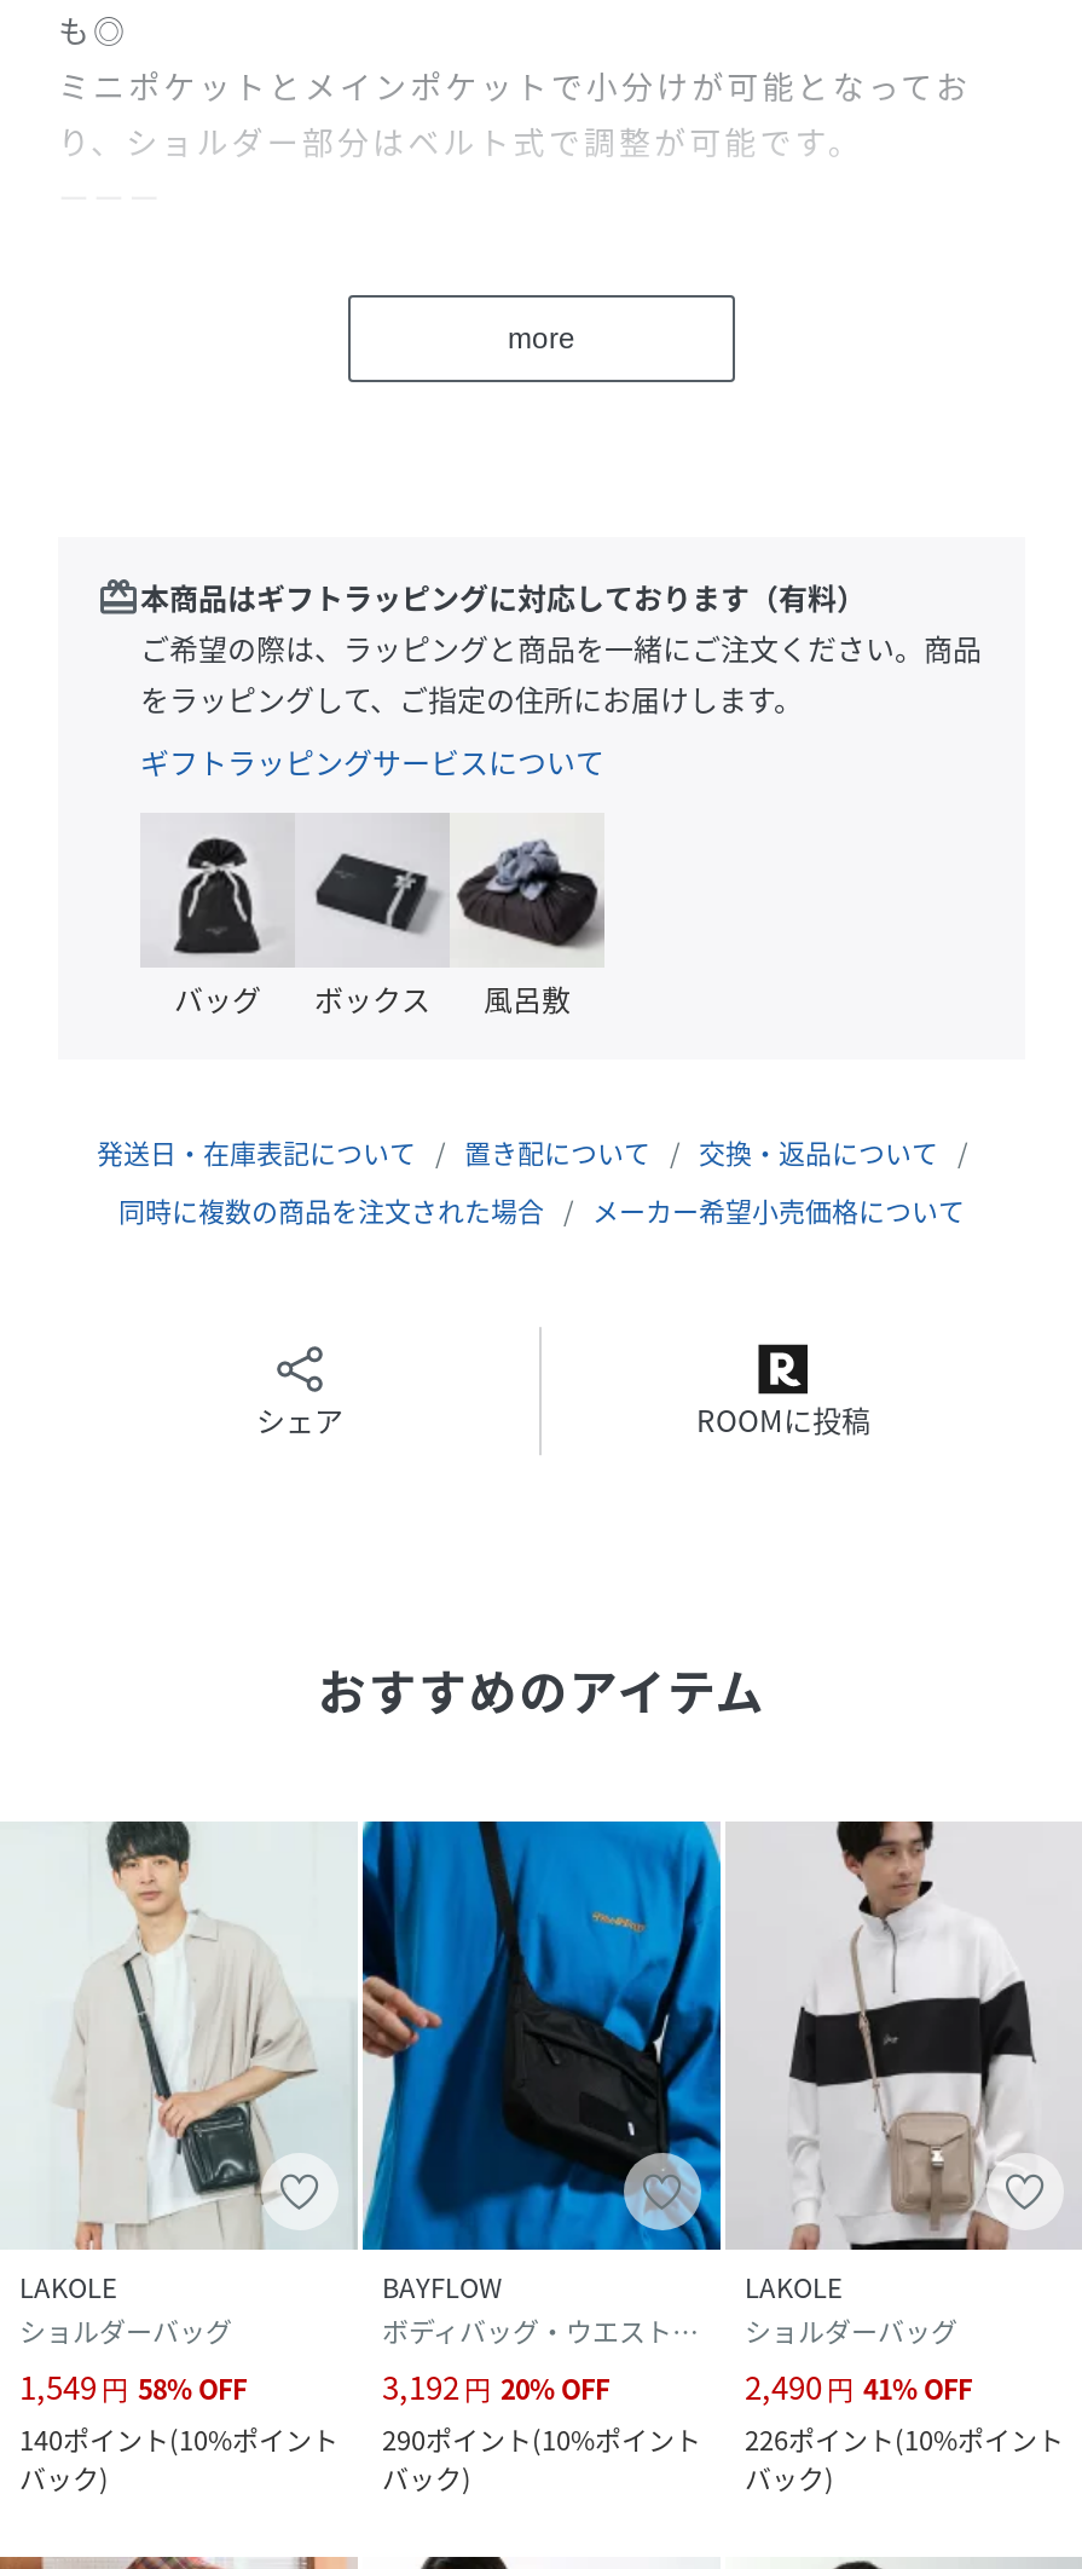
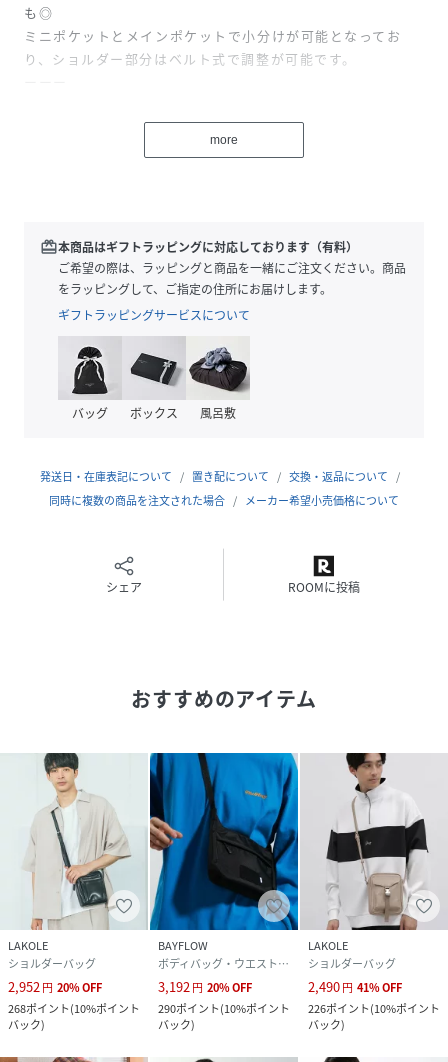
- 1,549 円 58% OFF
+ 2,952 円 20% OFF

- 140ポイント(10%ポイント
+ 268ポイント(10%ポイント
